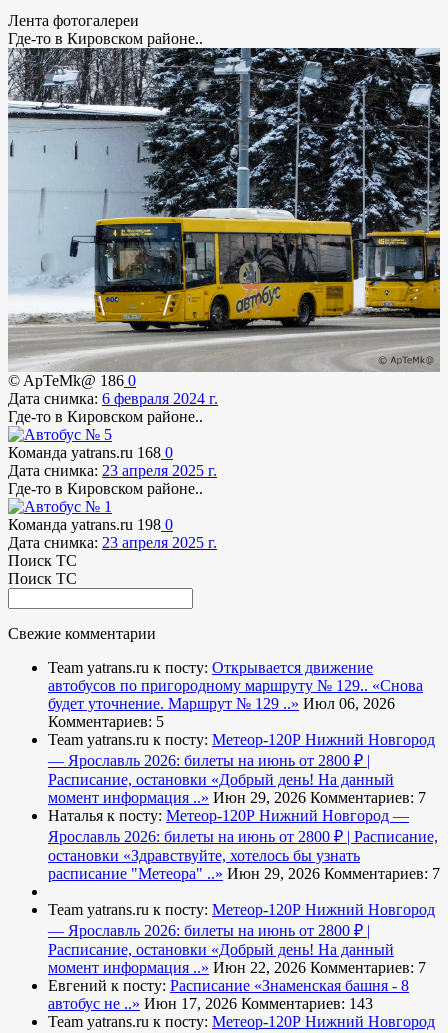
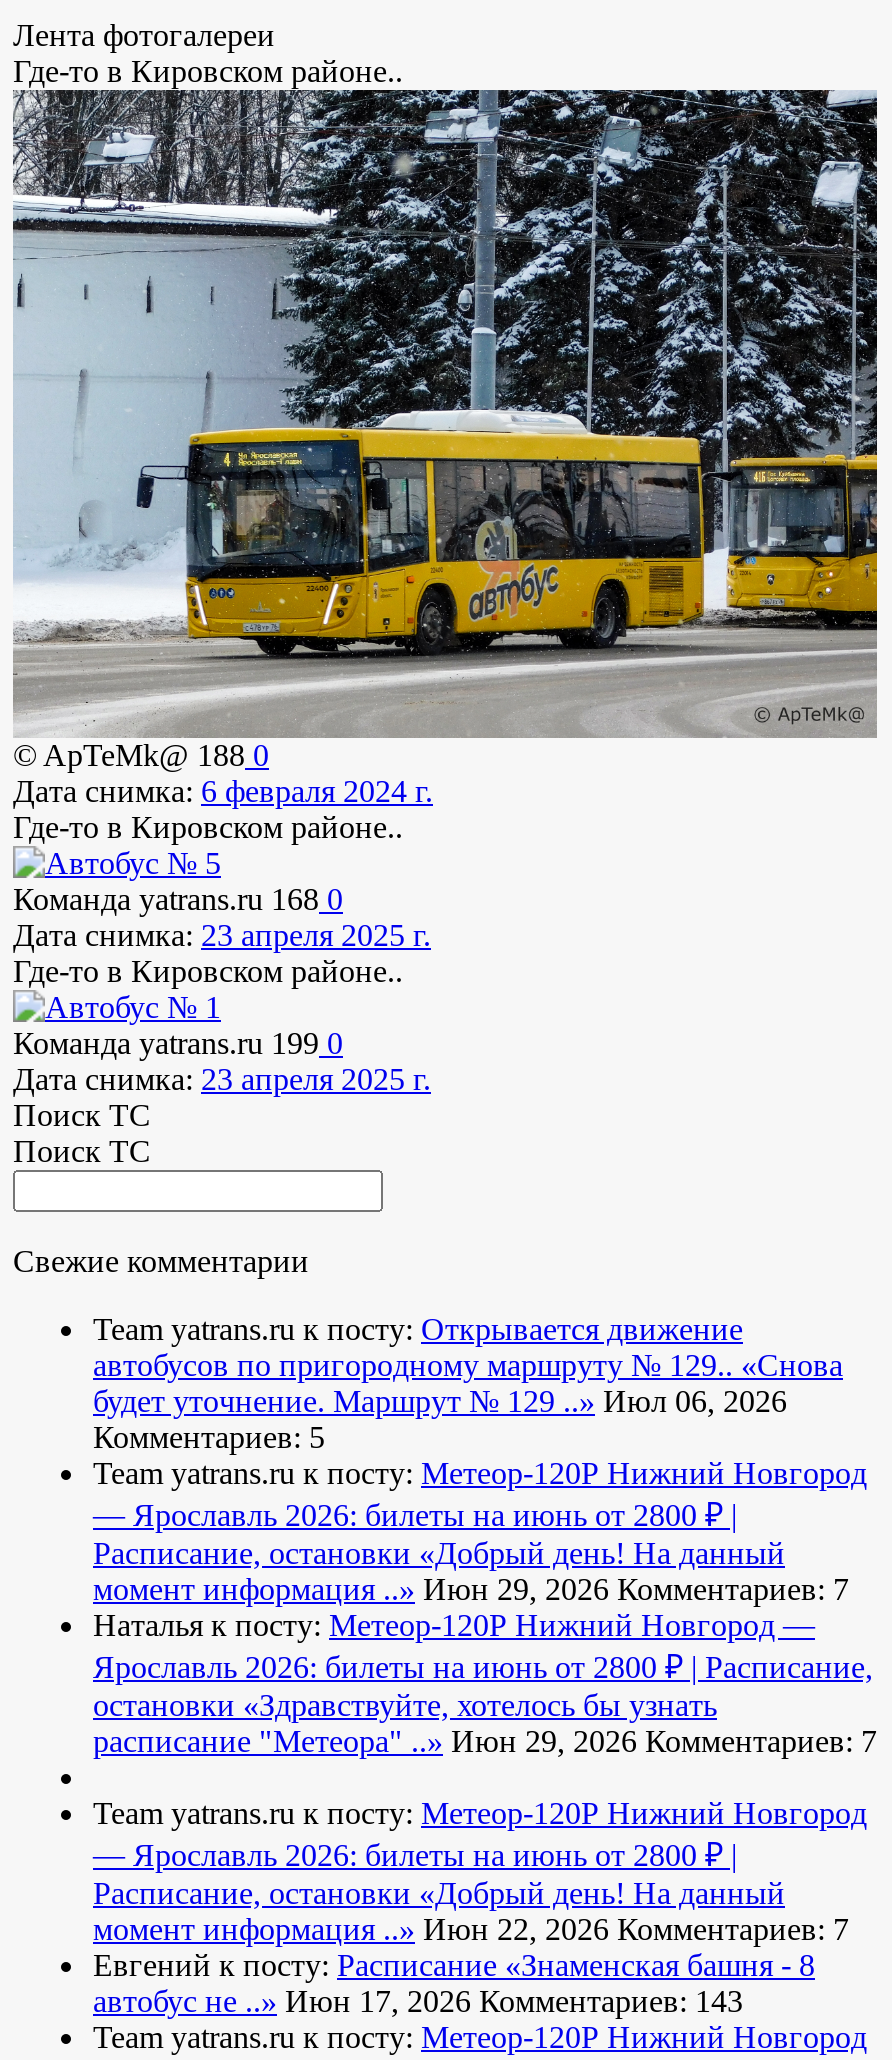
- © ApTeMk@1860
+ © ApTeMk@1880

- Команда yatrans.ru 198 0
+ Команда yatrans.ru 199 0
